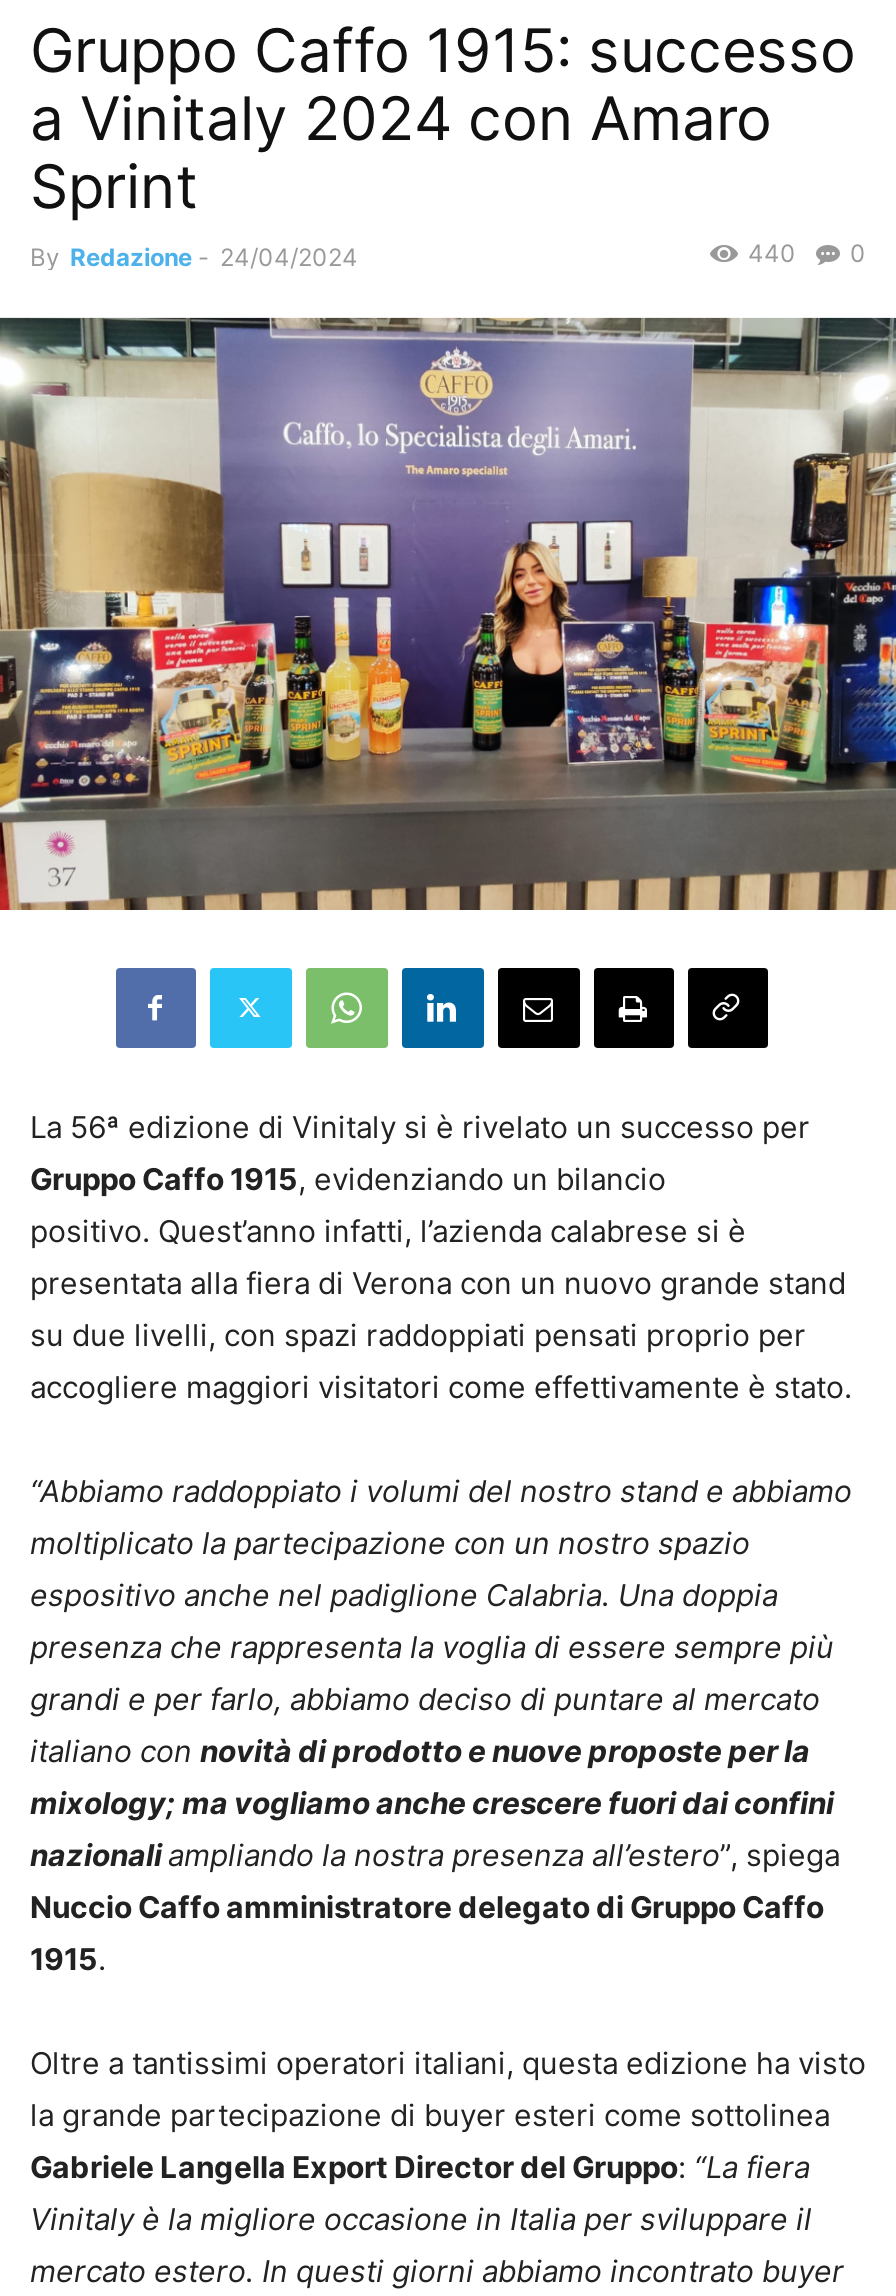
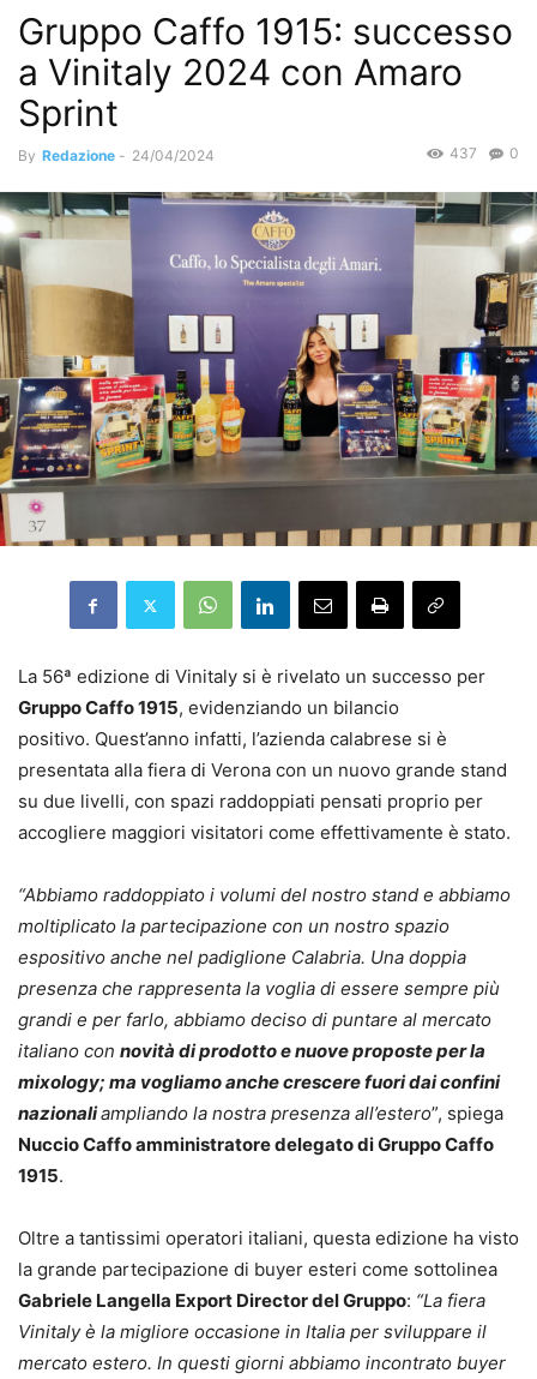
- 440 0
+ 437 0
